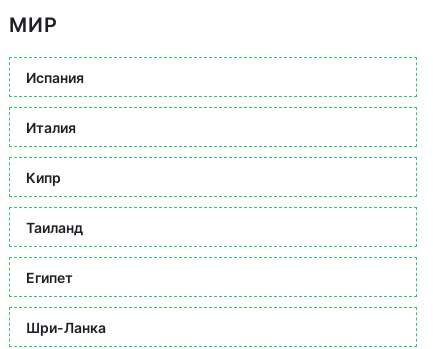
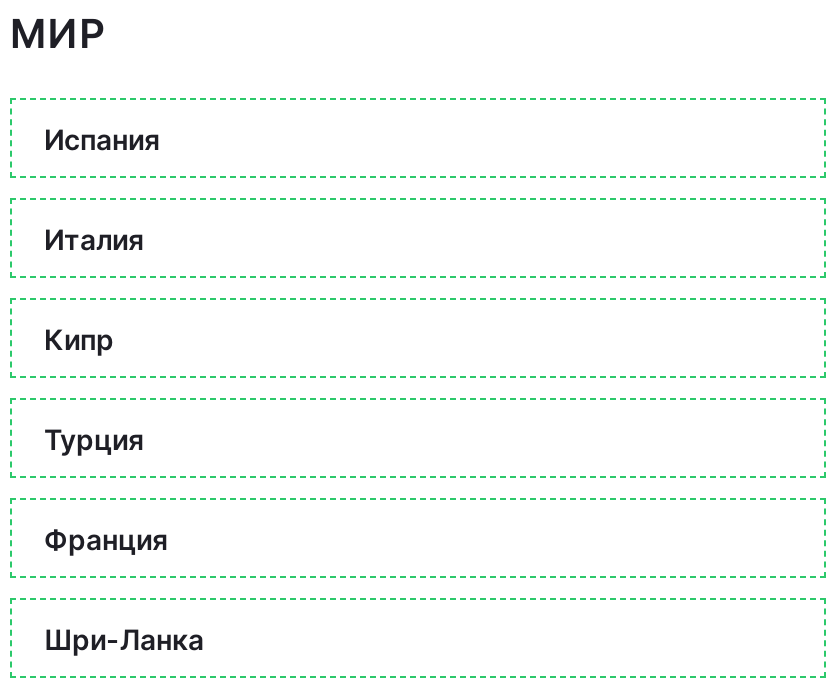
- Таиланд
+ Турция

- Египет
+ Франция
